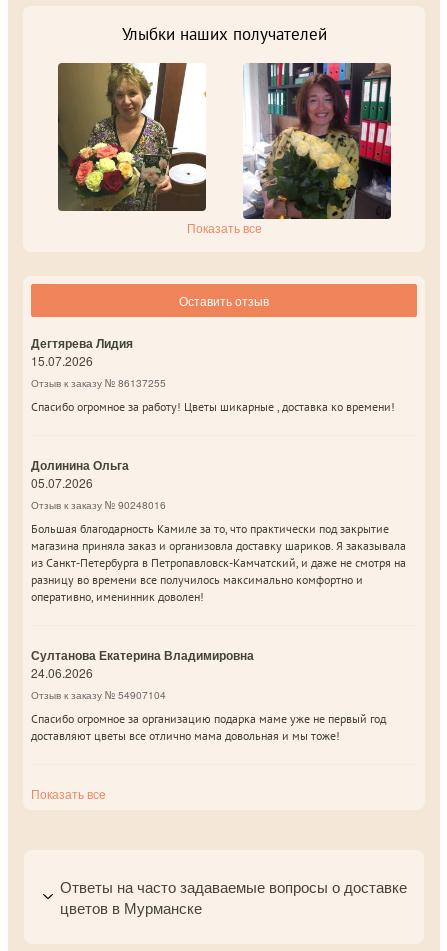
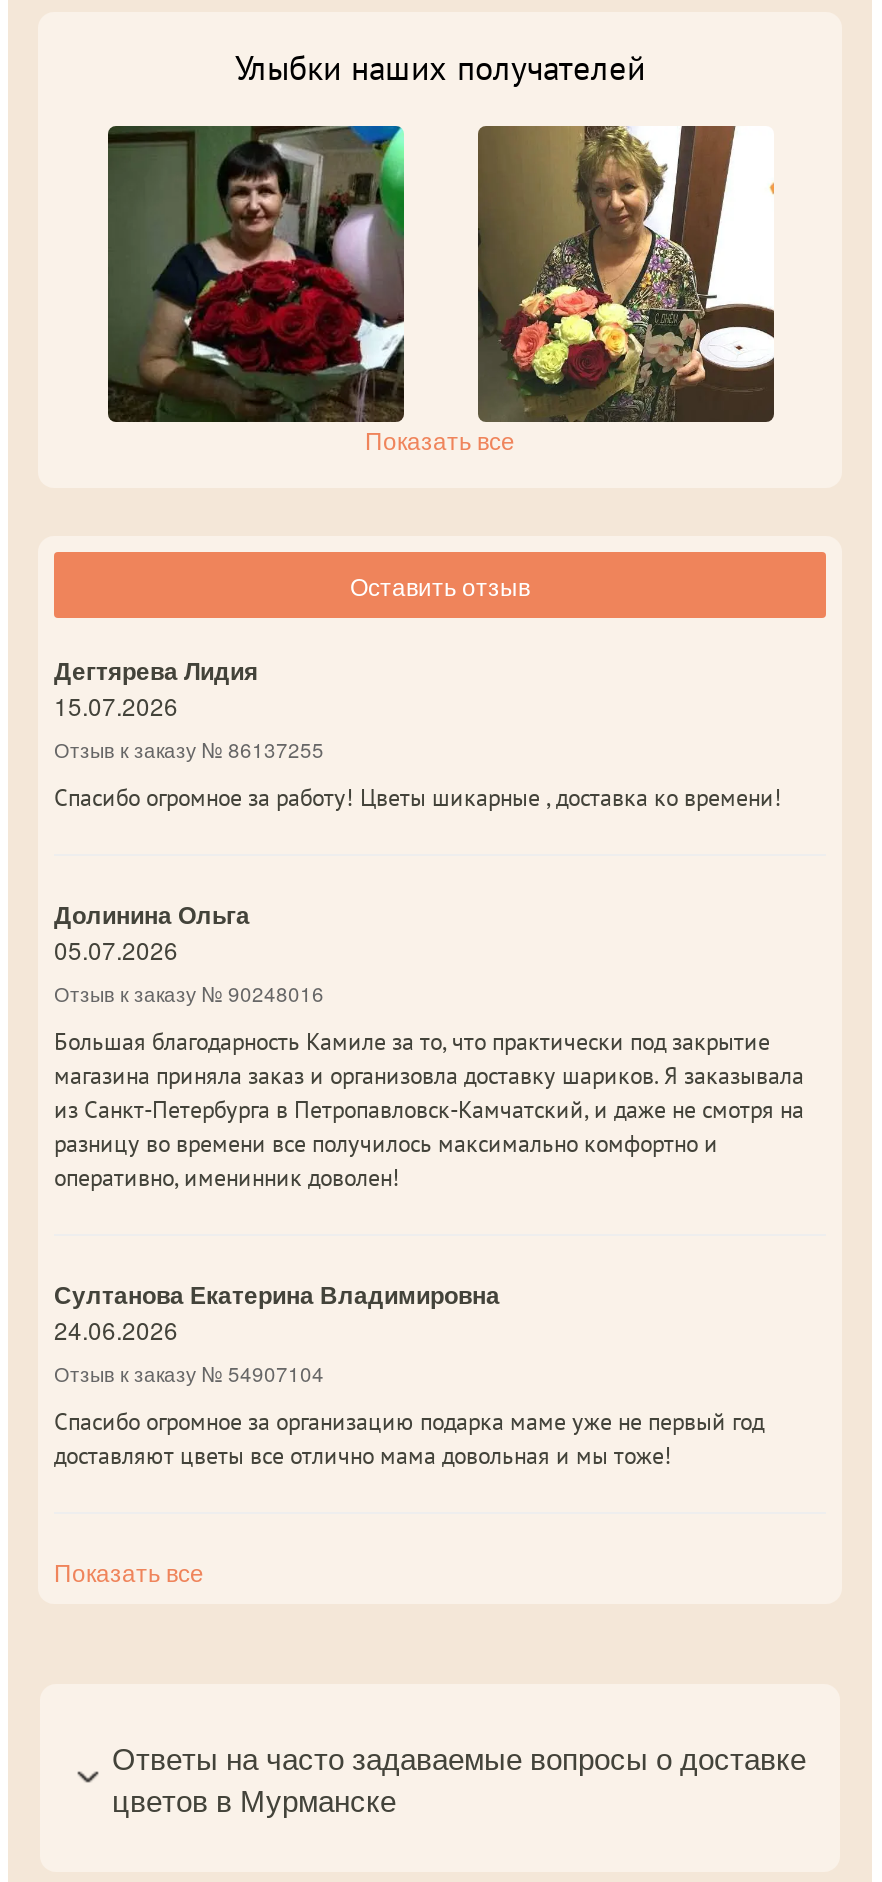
- [image]
+ [image]

- [image]
+ [image]
